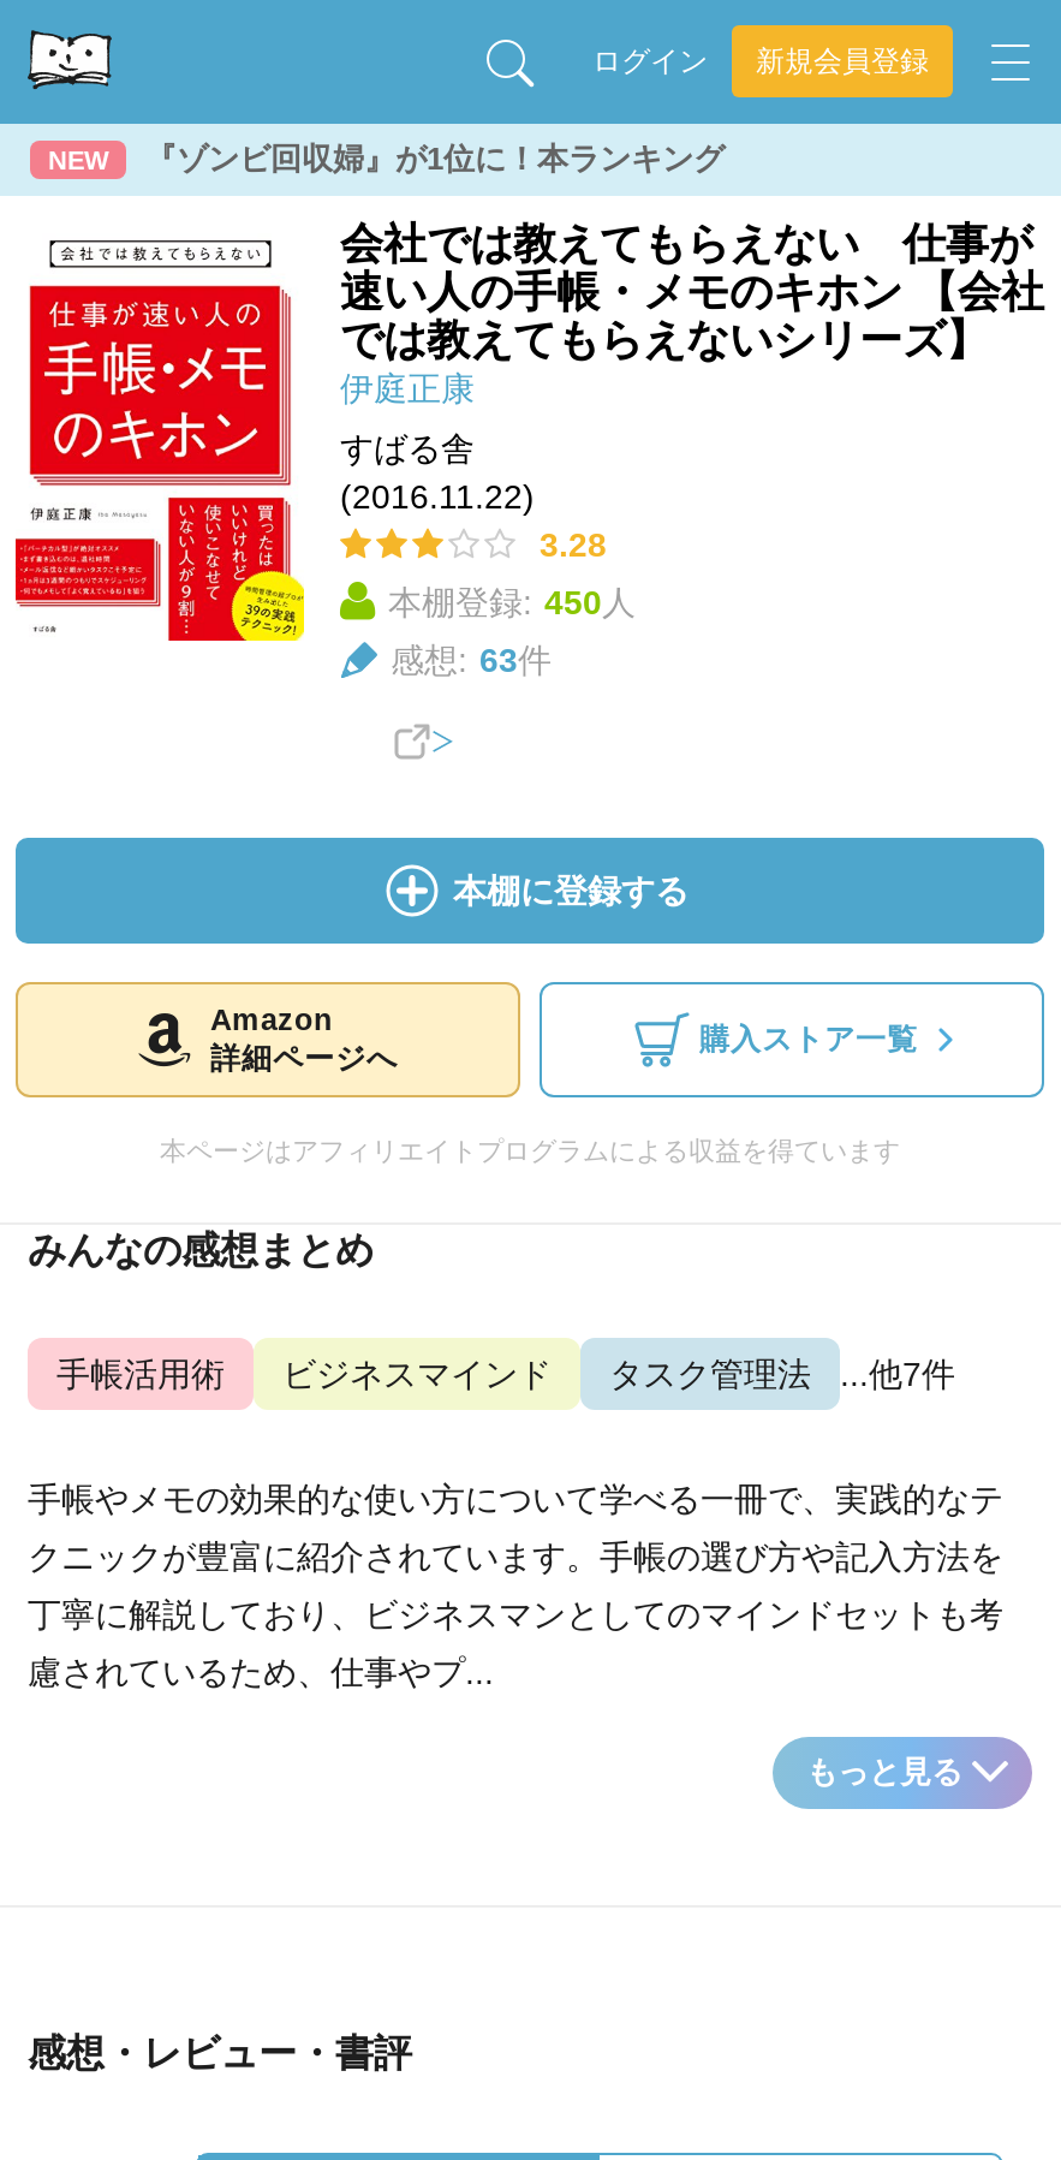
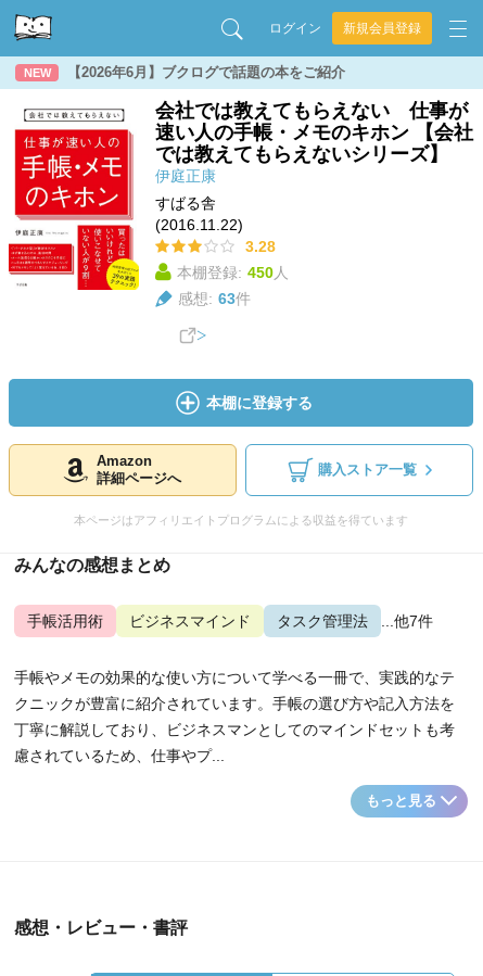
- 『ゾンビ回収婦』が1位に！本ランキング
+ 【2026年6月】ブクログで話題の本をご紹介
